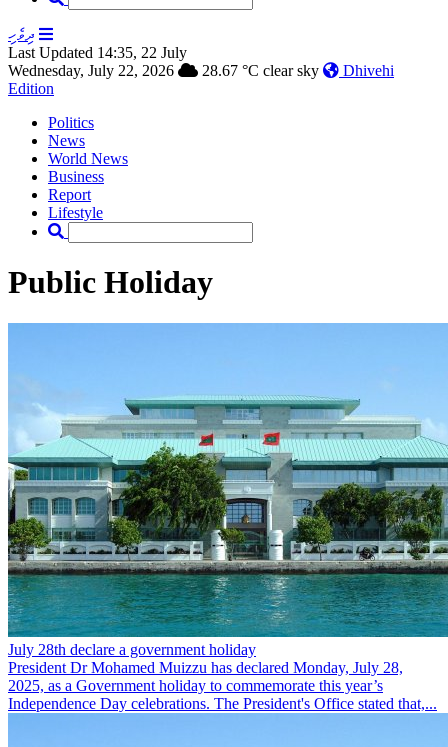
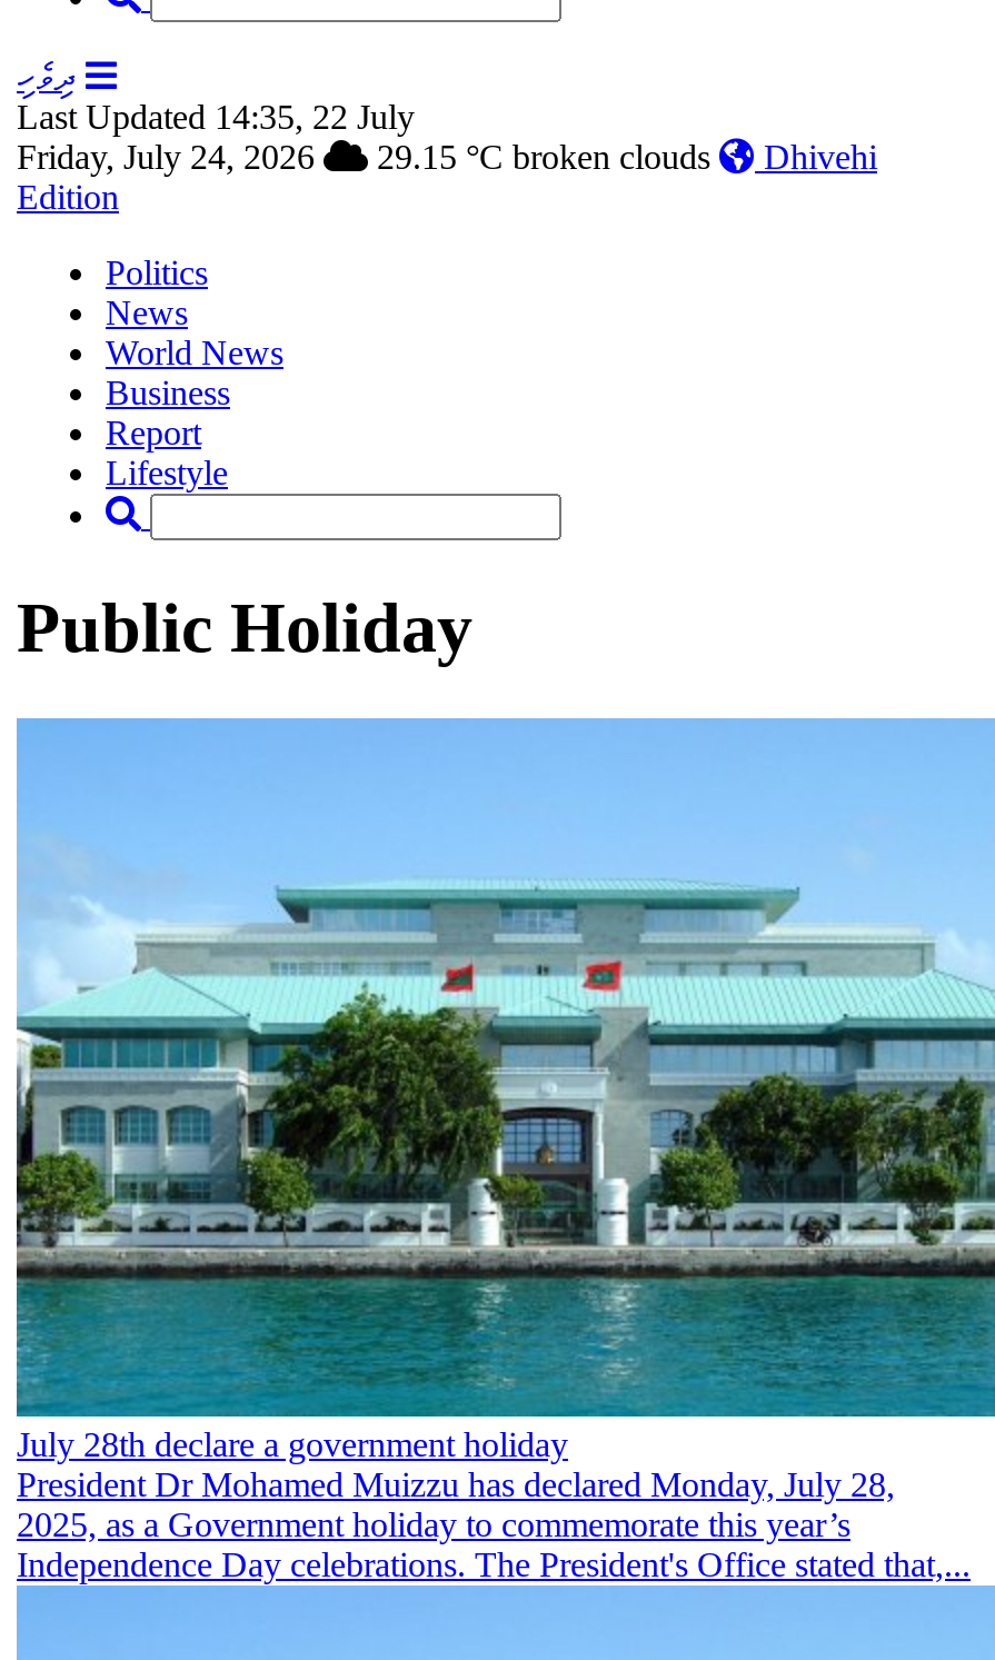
- Wednesday, July 22, 2026
+ Friday, July 24, 2026

- 28.67 °C clear sky
+ 29.15 °C broken clouds
